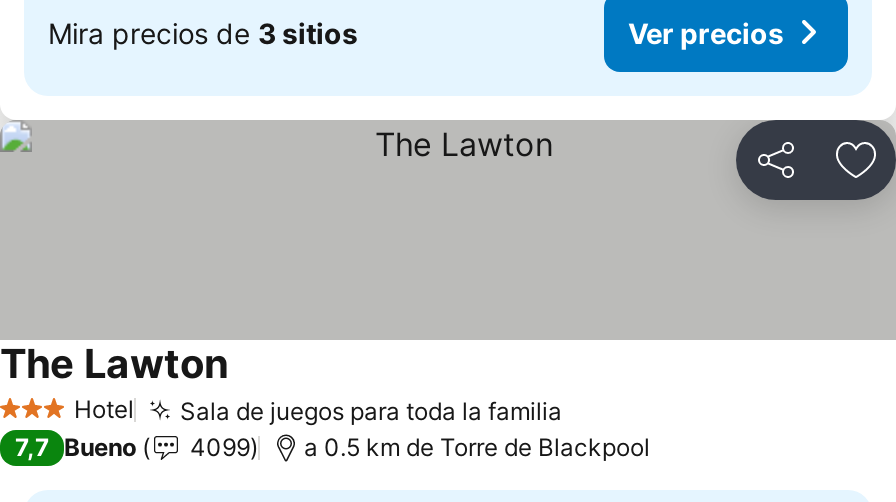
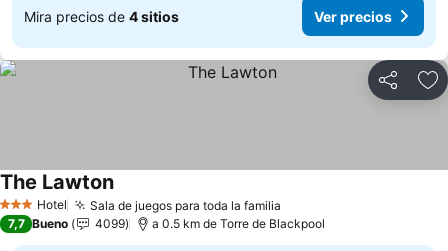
- Mira precios de 3 sitios
+ Mira precios de 4 sitios
